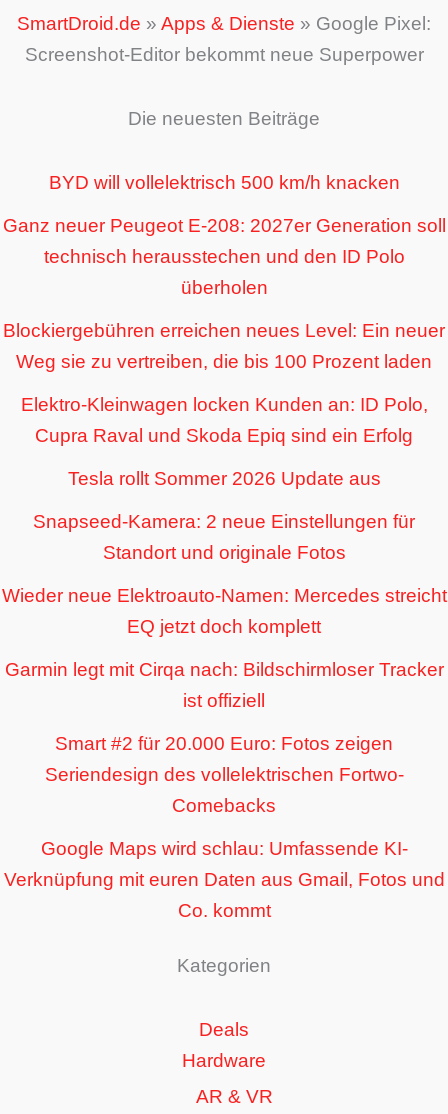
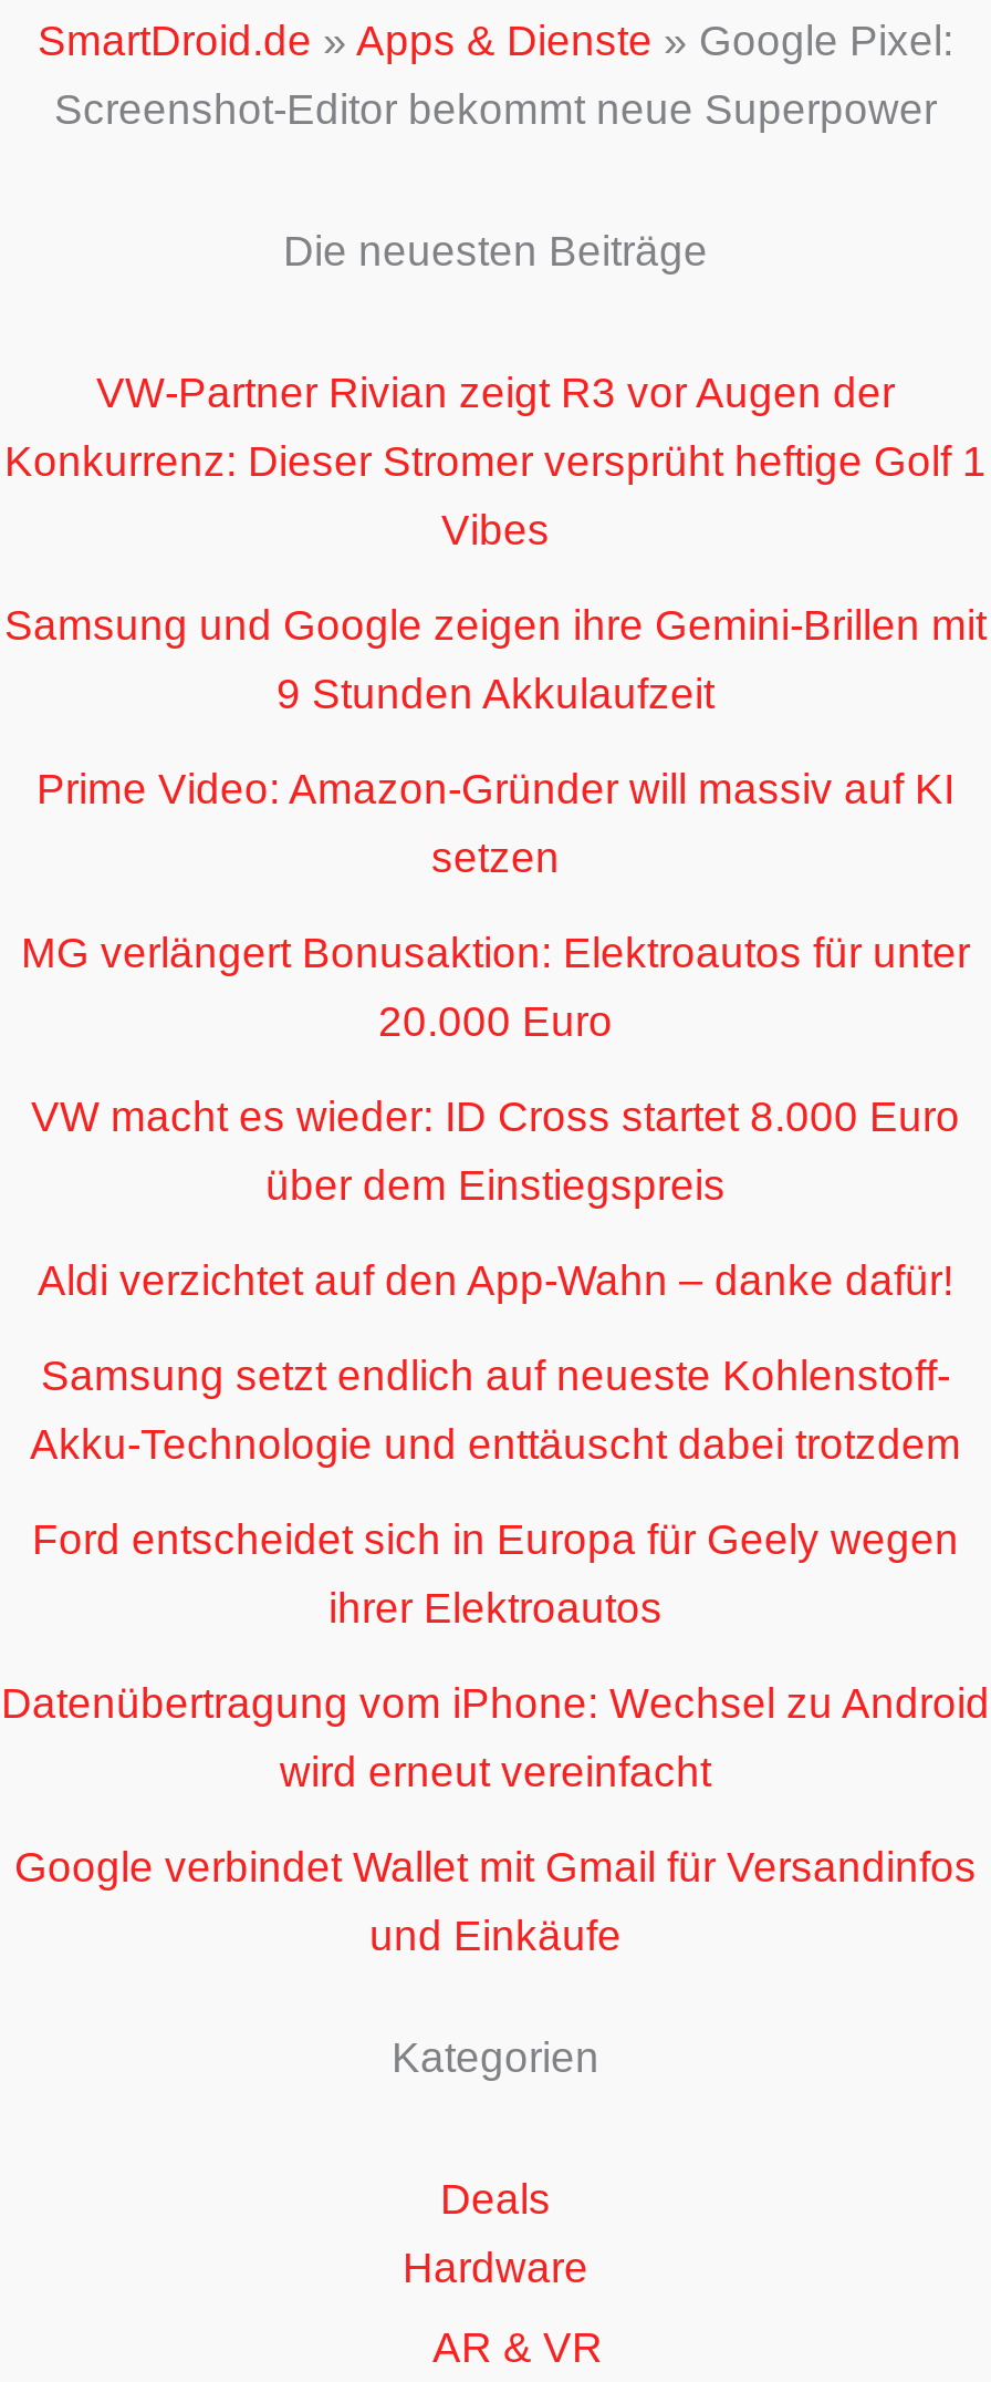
- BYD will vollelektrisch 500 km/h knacken
- Ganz neuer Peugeot E-208: 2027er Generation soll
- technisch herausstechen und den ID Polo
- überholen
- Blockiergebühren erreichen neues Level: Ein neuer
- Weg sie zu vertreiben, die bis 100 Prozent laden
- Elektro-Kleinwagen locken Kunden an: ID Polo,
- Cupra Raval und Skoda Epiq sind ein Erfolg
- Tesla rollt Sommer 2026 Update aus
- Snapseed-Kamera: 2 neue Einstellungen für
- Standort und originale Fotos
- Wieder neue Elektroauto-Namen: Mercedes streicht
- EQ jetzt doch komplett
- Garmin legt mit Cirqa nach: Bildschirmloser Tracker
- ist offiziell
- Smart #2 für 20.000 Euro: Fotos zeigen
- Seriendesign des vollelektrischen Fortwo-
- Comebacks
- Google Maps wird schlau: Umfassende KI-
- Verknüpfung mit euren Daten aus Gmail, Fotos und
- Co. kommt
+ VW-Partner Rivian zeigt R3 vor Augen der
+ Konkurrenz: Dieser Stromer versprüht heftige Golf 1
+ Vibes
+ Samsung und Google zeigen ihre Gemini-Brillen mit
+ 9 Stunden Akkulaufzeit
+ Prime Video: Amazon-Gründer will massiv auf KI
+ setzen
+ MG verlängert Bonusaktion: Elektroautos für unter
+ 20.000 Euro
+ VW macht es wieder: ID Cross startet 8.000 Euro
+ über dem Einstiegspreis
+ Aldi verzichtet auf den App-Wahn – danke dafür!
+ Samsung setzt endlich auf neueste Kohlenstoff-
+ Akku-Technologie und enttäuscht dabei trotzdem
+ Ford entscheidet sich in Europa für Geely wegen
+ ihrer Elektroautos
+ Datenübertragung vom iPhone: Wechsel zu Android
+ wird erneut vereinfacht
+ Google verbindet Wallet mit Gmail für Versandinfos
+ und Einkäufe
